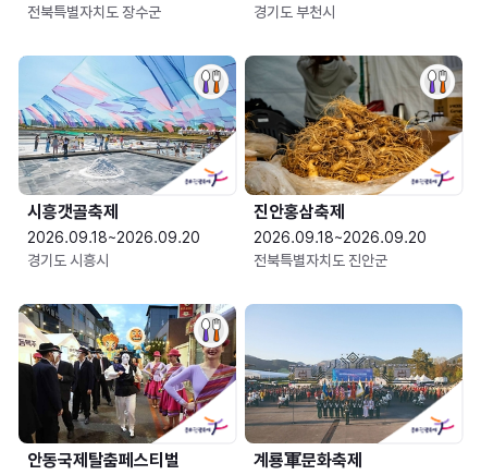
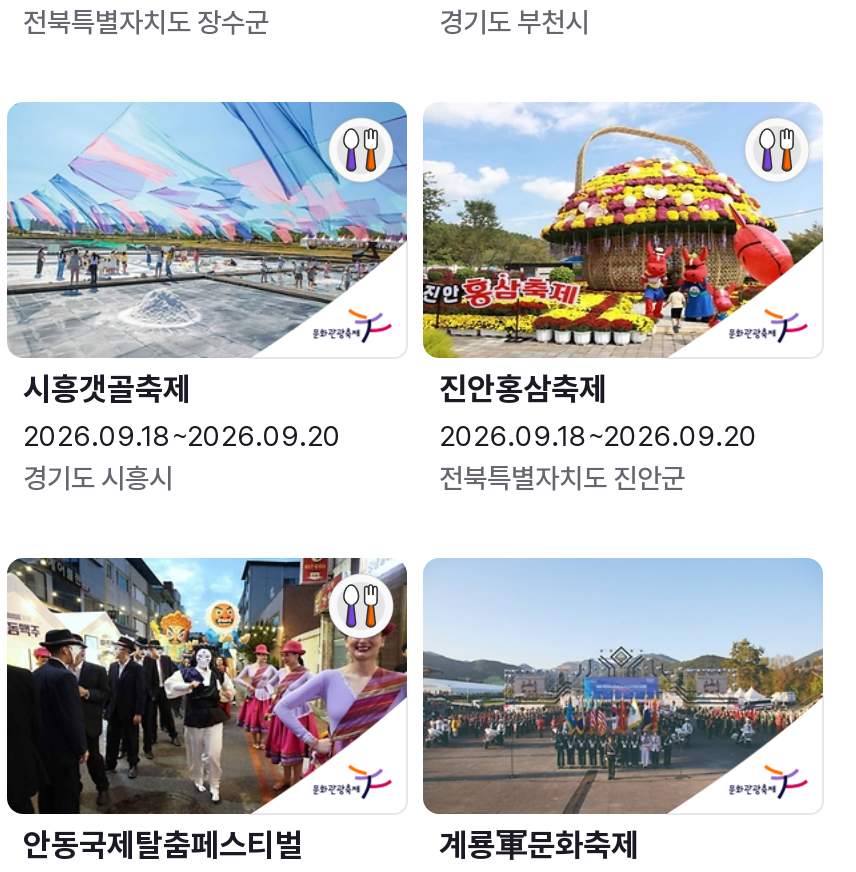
- [image]
+ [image]
